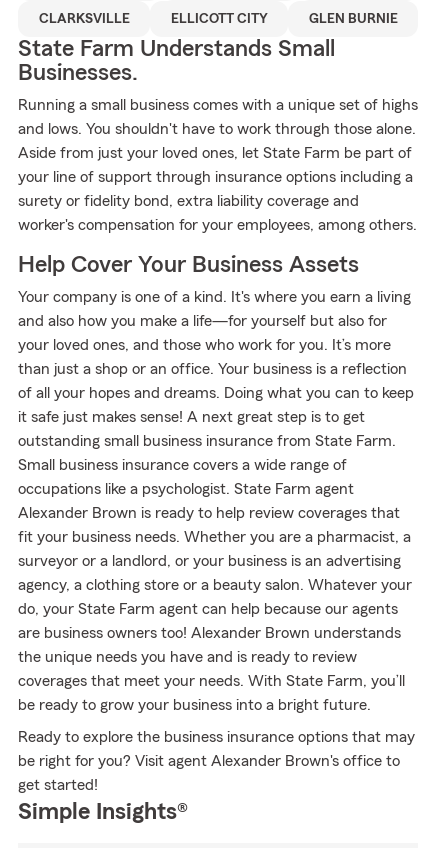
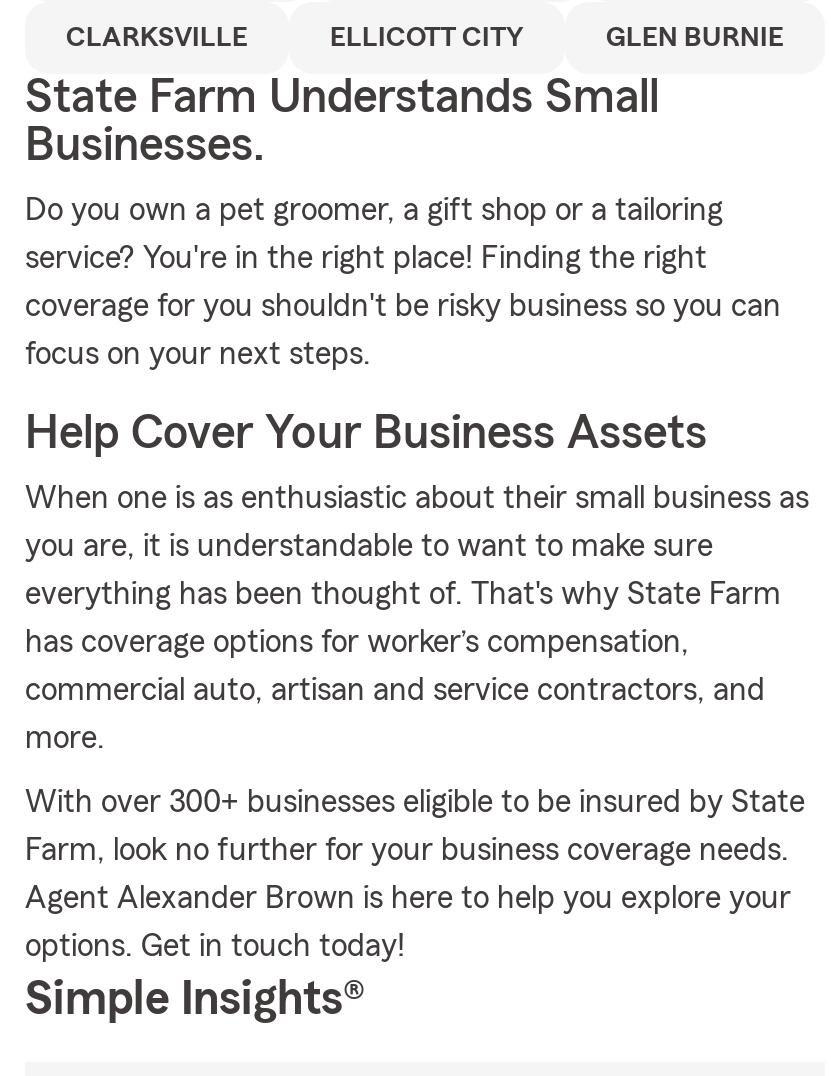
- Running a small business comes with a unique set of highs
- and lows. You shouldn't have to work through those alone.
- Aside from just your loved ones, let State Farm be part of
- your line of support through insurance options including a
- surety or fidelity bond, extra liability coverage and
- worker's compensation for your employees, among others.
+ Do you own a pet groomer, a gift shop or a tailoring
+ service? You're in the right place! Finding the right
+ coverage for you shouldn't be risky business so you can
+ focus on your next steps.

- Your company is one of a kind. It's where you earn a living
- and also how you make a life—for yourself but also for
- your loved ones, and those who work for you. It’s more
- than just a shop or an office. Your business is a reflection
- of all your hopes and dreams. Doing what you can to keep
- it safe just makes sense! A next great step is to get
- outstanding small business insurance from State Farm.
- Small business insurance covers a wide range of
- occupations like a psychologist. State Farm agent
- Alexander Brown is ready to help review coverages that
- fit your business needs. Whether you are a pharmacist, a
- surveyor or a landlord, or your business is an advertising
- agency, a clothing store or a beauty salon. Whatever your
- do, your State Farm agent can help because our agents
- are business owners too! Alexander Brown understands
- the unique needs you have and is ready to review
- coverages that meet your needs. With State Farm, you’ll
- be ready to grow your business into a bright future.
- Ready to explore the business insurance options that may
- be right for you? Visit agent Alexander Brown's office to
- get started!
+ When one is as enthusiastic about their small business as
+ you are, it is understandable to want to make sure
+ everything has been thought of. That's why State Farm
+ has coverage options for worker’s compensation,
+ commercial auto, artisan and service contractors, and
+ more.
+ With over 300+ businesses eligible to be insured by State
+ Farm, look no further for your business coverage needs.
+ Agent Alexander Brown is here to help you explore your
+ options. Get in touch today!
